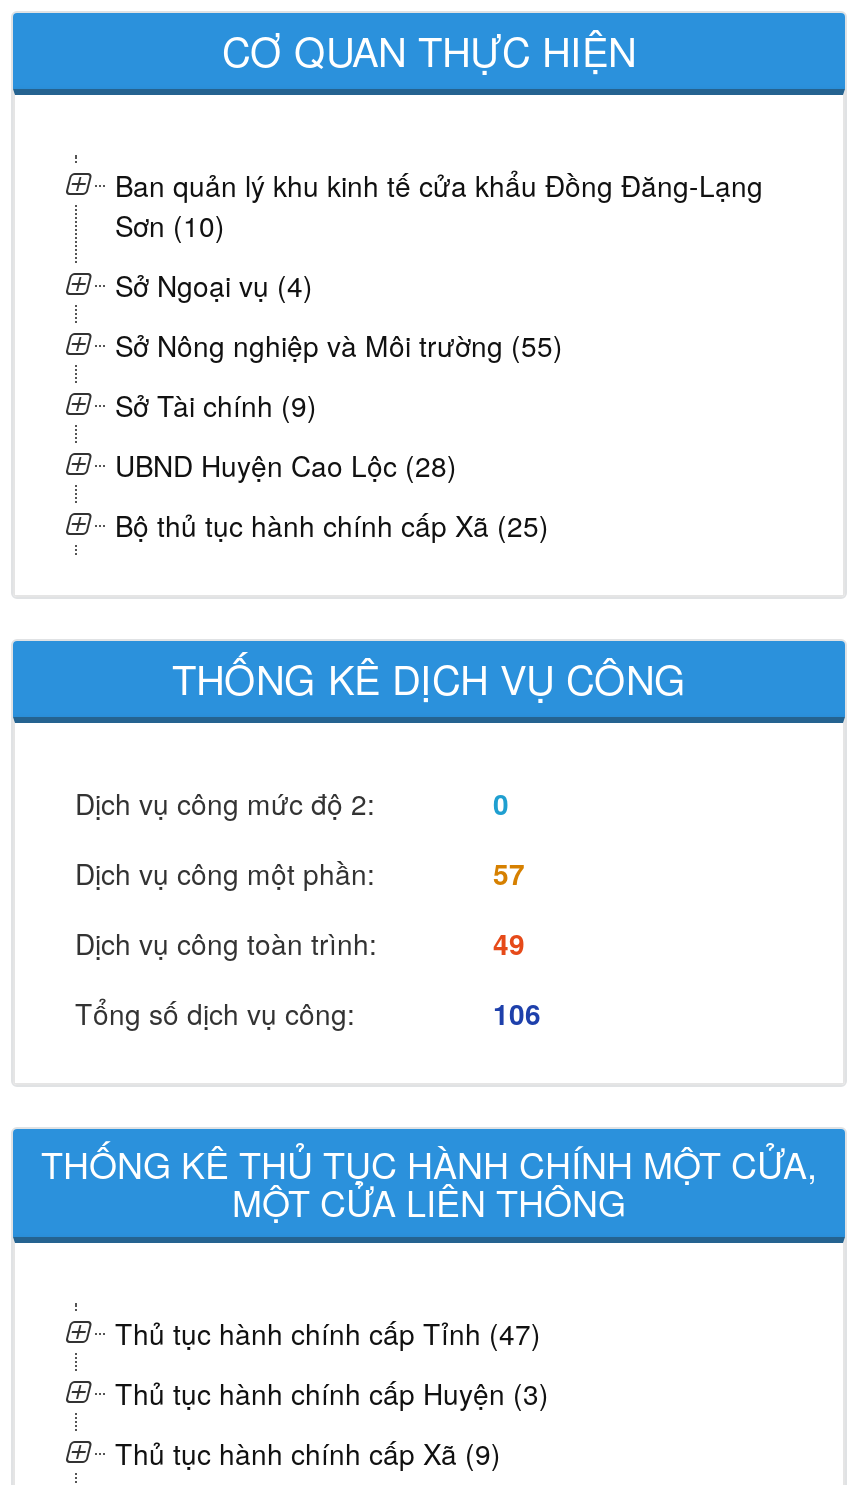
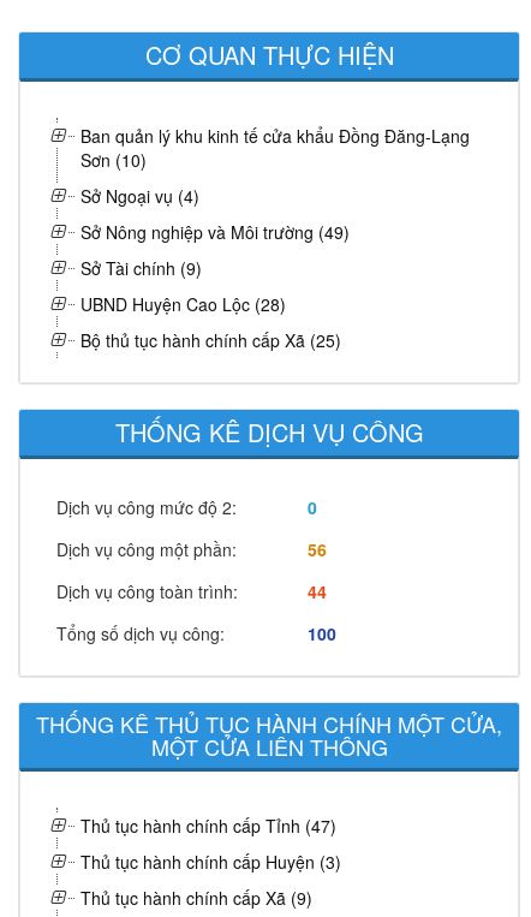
- Sở Nông nghiệp và Môi trường (55)
+ Sở Nông nghiệp và Môi trường (49)

- 57
+ 56

- 49
+ 44

- 106
+ 100
